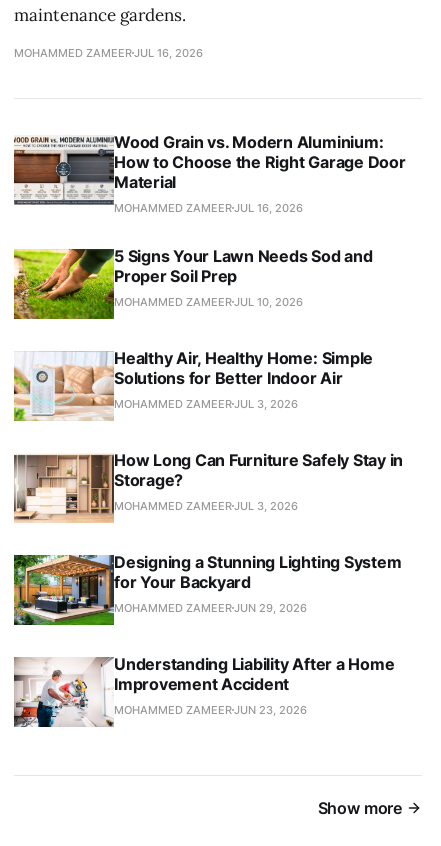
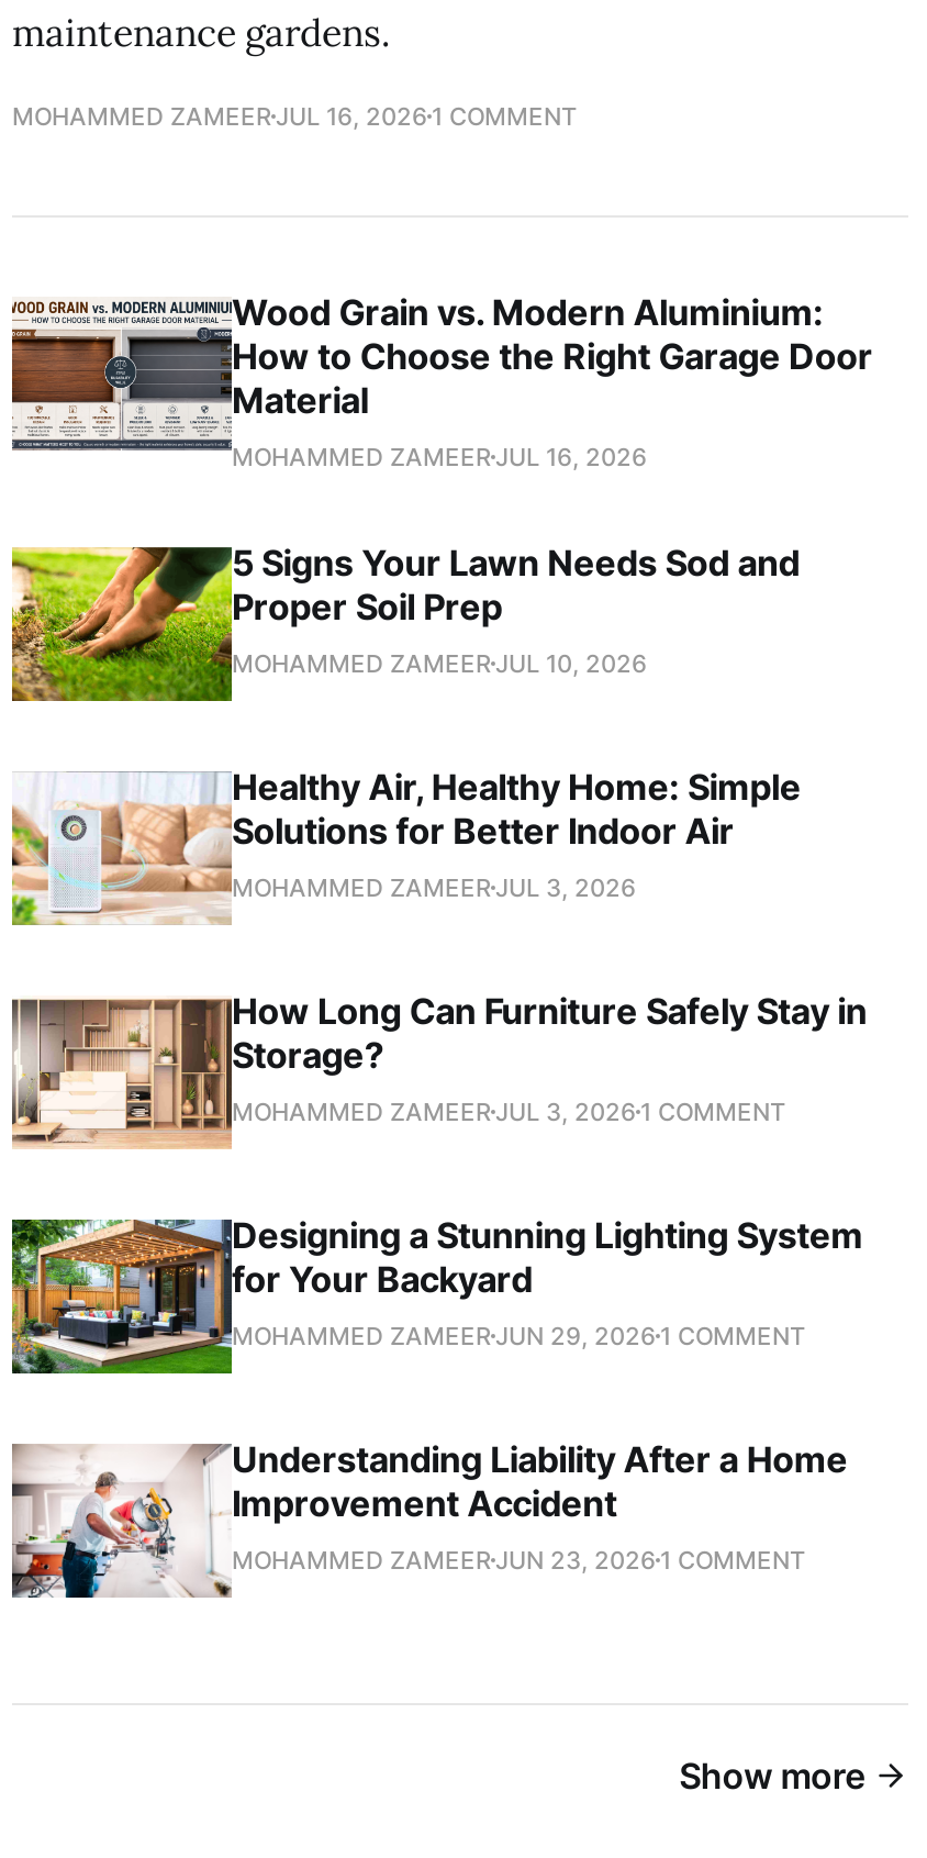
- MOHAMMED ZAMEER JUL 16, 2026
+ MOHAMMED ZAMEER JUL 16, 2026 1 COMMENT

- MOHAMMED ZAMEER JUL 3, 2026
+ MOHAMMED ZAMEER JUL 3, 2026 1 COMMENT

- MOHAMMED ZAMEER JUN 29, 2026
+ MOHAMMED ZAMEER JUN 29, 2026 1 COMMENT

- MOHAMMED ZAMEER JUN 23, 2026
+ MOHAMMED ZAMEER JUN 23, 2026 1 COMMENT
